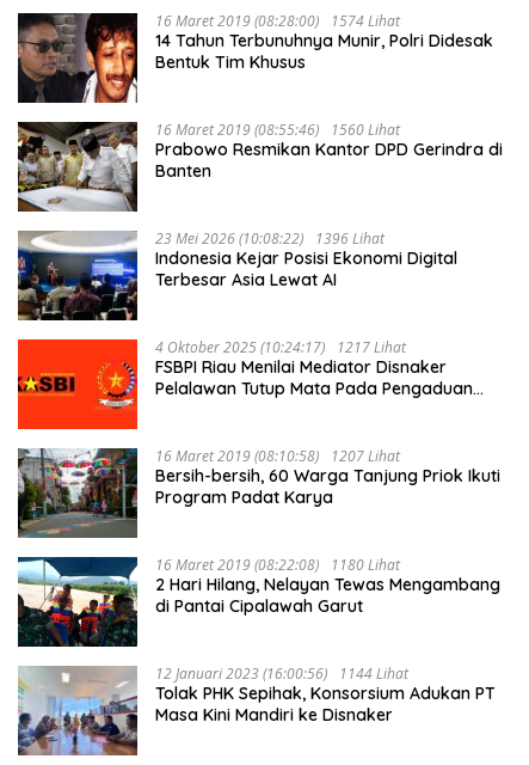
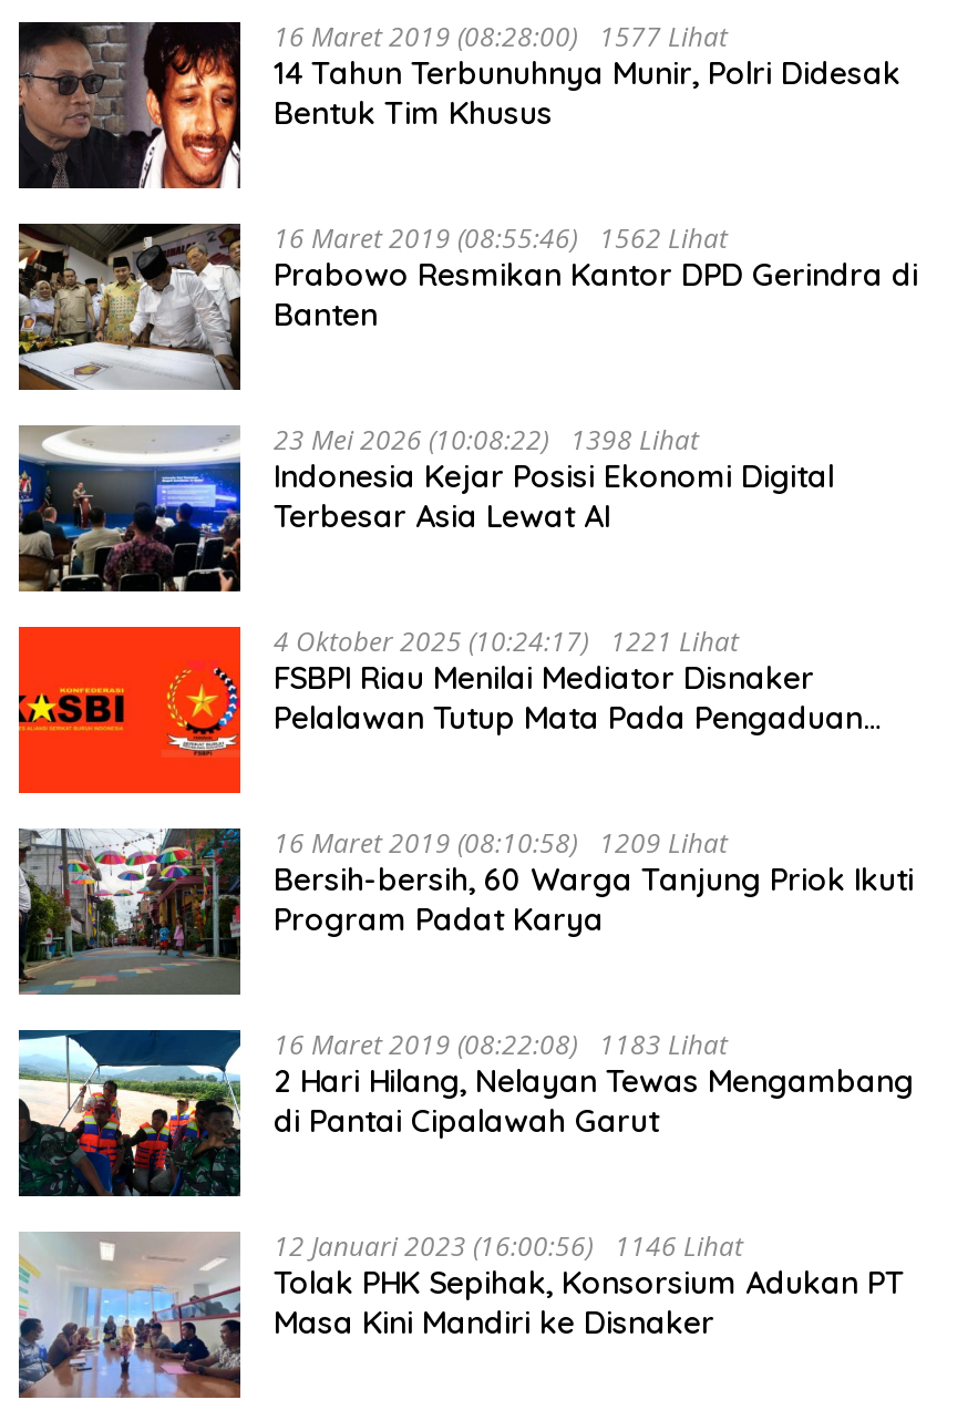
- 16 Maret 2019 (08:28:00) 1574 Lihat
+ 16 Maret 2019 (08:28:00) 1577 Lihat

- 16 Maret 2019 (08:55:46) 1560 Lihat
+ 16 Maret 2019 (08:55:46) 1562 Lihat

- 23 Mei 2026 (10:08:22) 1396 Lihat
+ 23 Mei 2026 (10:08:22) 1398 Lihat

- 4 Oktober 2025 (10:24:17) 1217 Lihat
+ 4 Oktober 2025 (10:24:17) 1221 Lihat

- 16 Maret 2019 (08:10:58) 1207 Lihat
+ 16 Maret 2019 (08:10:58) 1209 Lihat

- 16 Maret 2019 (08:22:08) 1180 Lihat
+ 16 Maret 2019 (08:22:08) 1183 Lihat

- 12 Januari 2023 (16:00:56) 1144 Lihat
+ 12 Januari 2023 (16:00:56) 1146 Lihat
